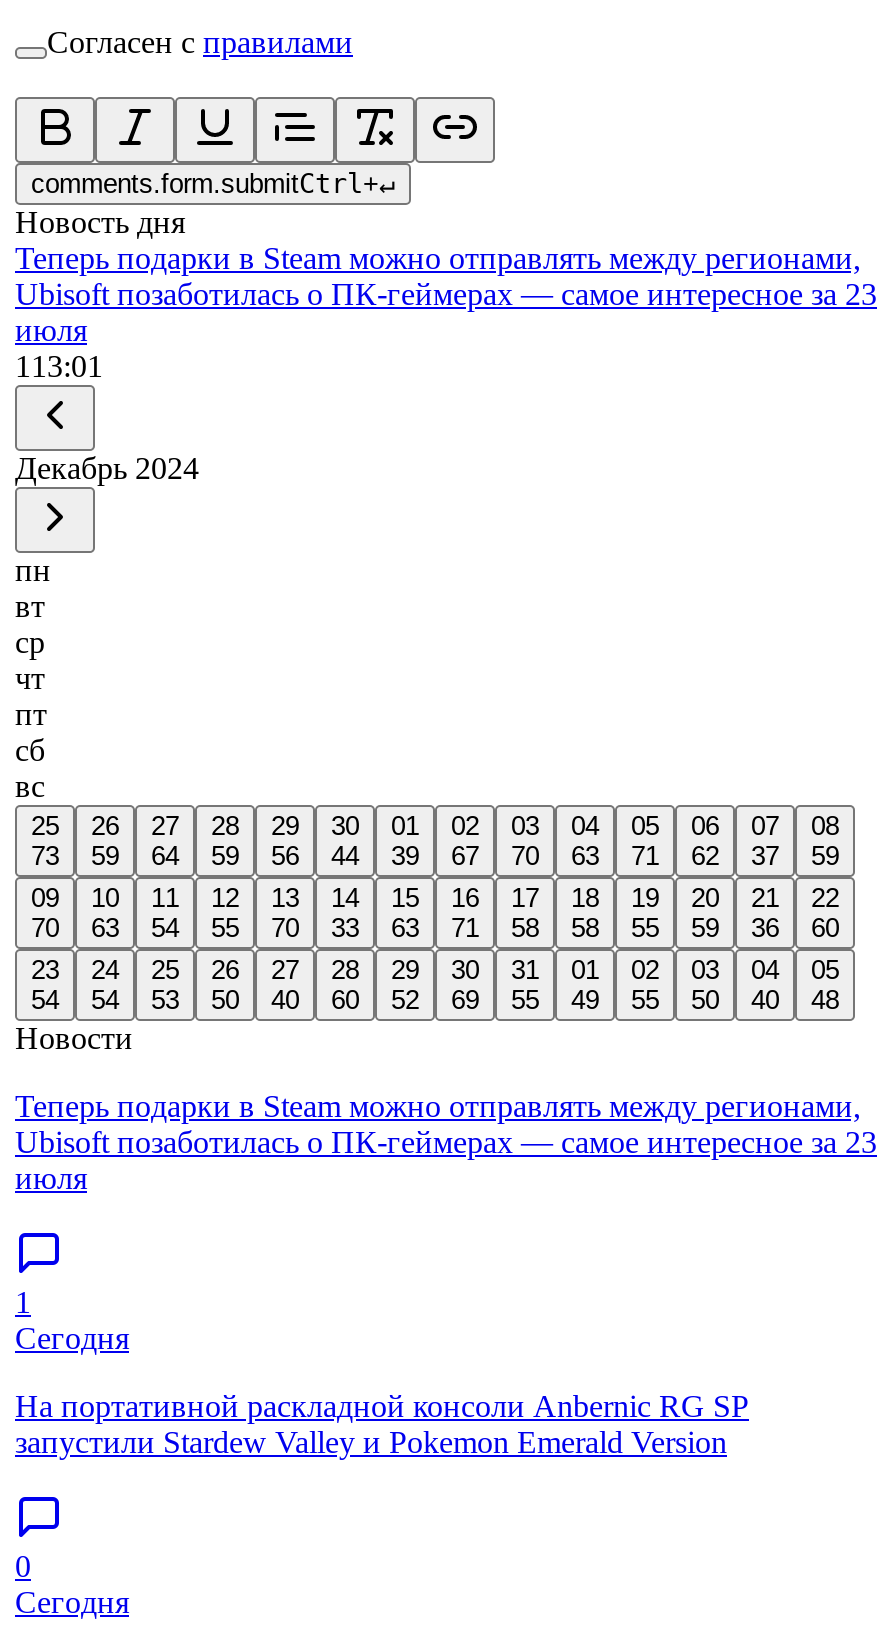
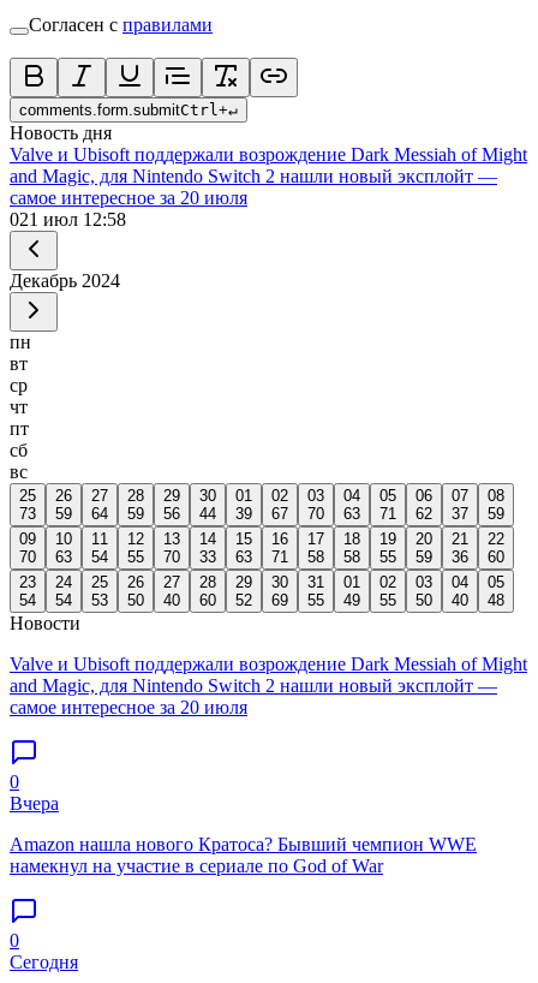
- Теперь подарки в Steam можно отправлять между регионами,
- Ubisoft позаботилась о ПК-геймерах — самое интересное за 23
- июля
- 1 13:01
+ Valve и Ubisoft поддержали возрождение Dark Messiah of Might
+ and Magic, для Nintendo Switch 2 нашли новый эксплойт —
+ самое интересное за 20 июля
+ 0 21 июл 12:58

- Теперь подарки в Steam можно отправлять между регионами,
- Ubisoft позаботилась о ПК-геймерах — самое интересное за 23
- июля
+ Valve и Ubisoft поддержали возрождение Dark Messiah of Might
+ and Magic, для Nintendo Switch 2 нашли новый эксплойт —
+ самое интересное за 20 июля

- 1
- Сегодня
+ 0
+ Вчера

- На портативной раскладной консоли Anbernic RG SP
- запустили Stardew Valley и Pokemon Emerald Version
+ Amazon нашла нового Кратоса? Бывший чемпион WWE
+ намекнул на участие в сериале по God of War
